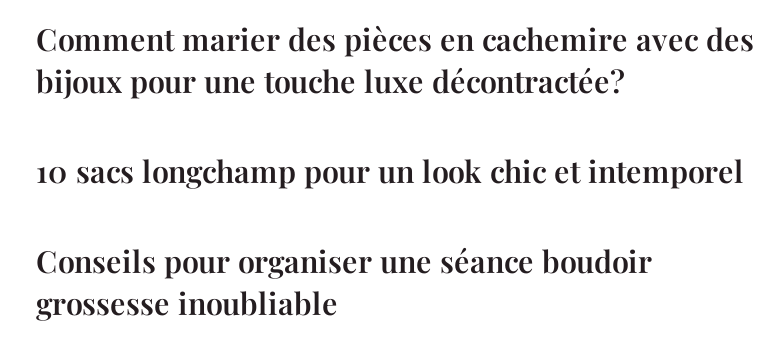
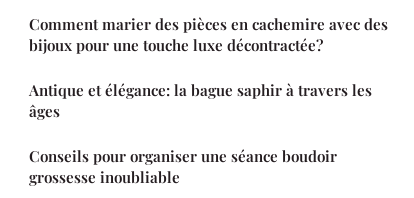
- 10 sacs longchamp pour un look chic et intemporel
+ Antique et élégance: la bague saphir à travers les
+ âges
